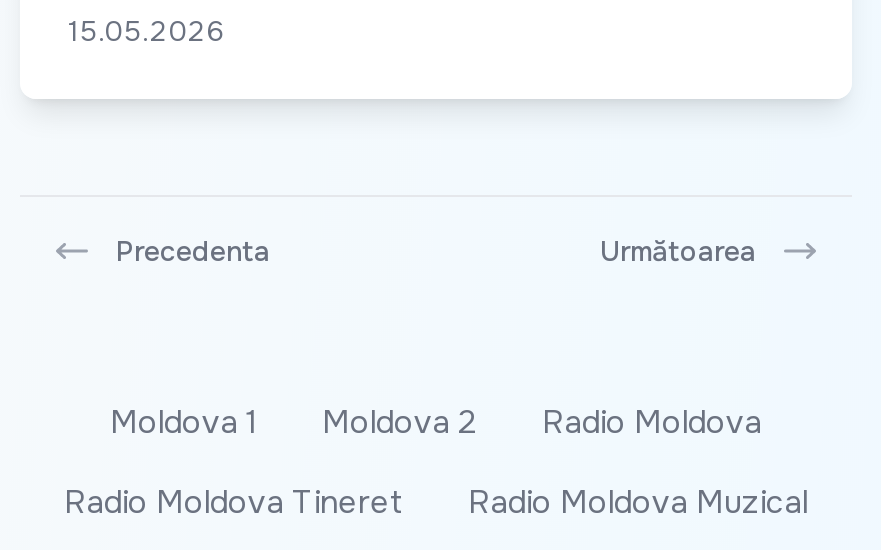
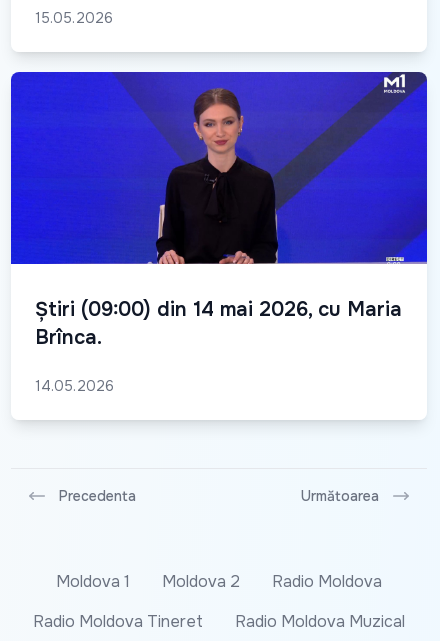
+ [image]
+ Știri (09:00) din 14 mai 2026, cu Maria
+ Brînca.
+ 14.05.2026
